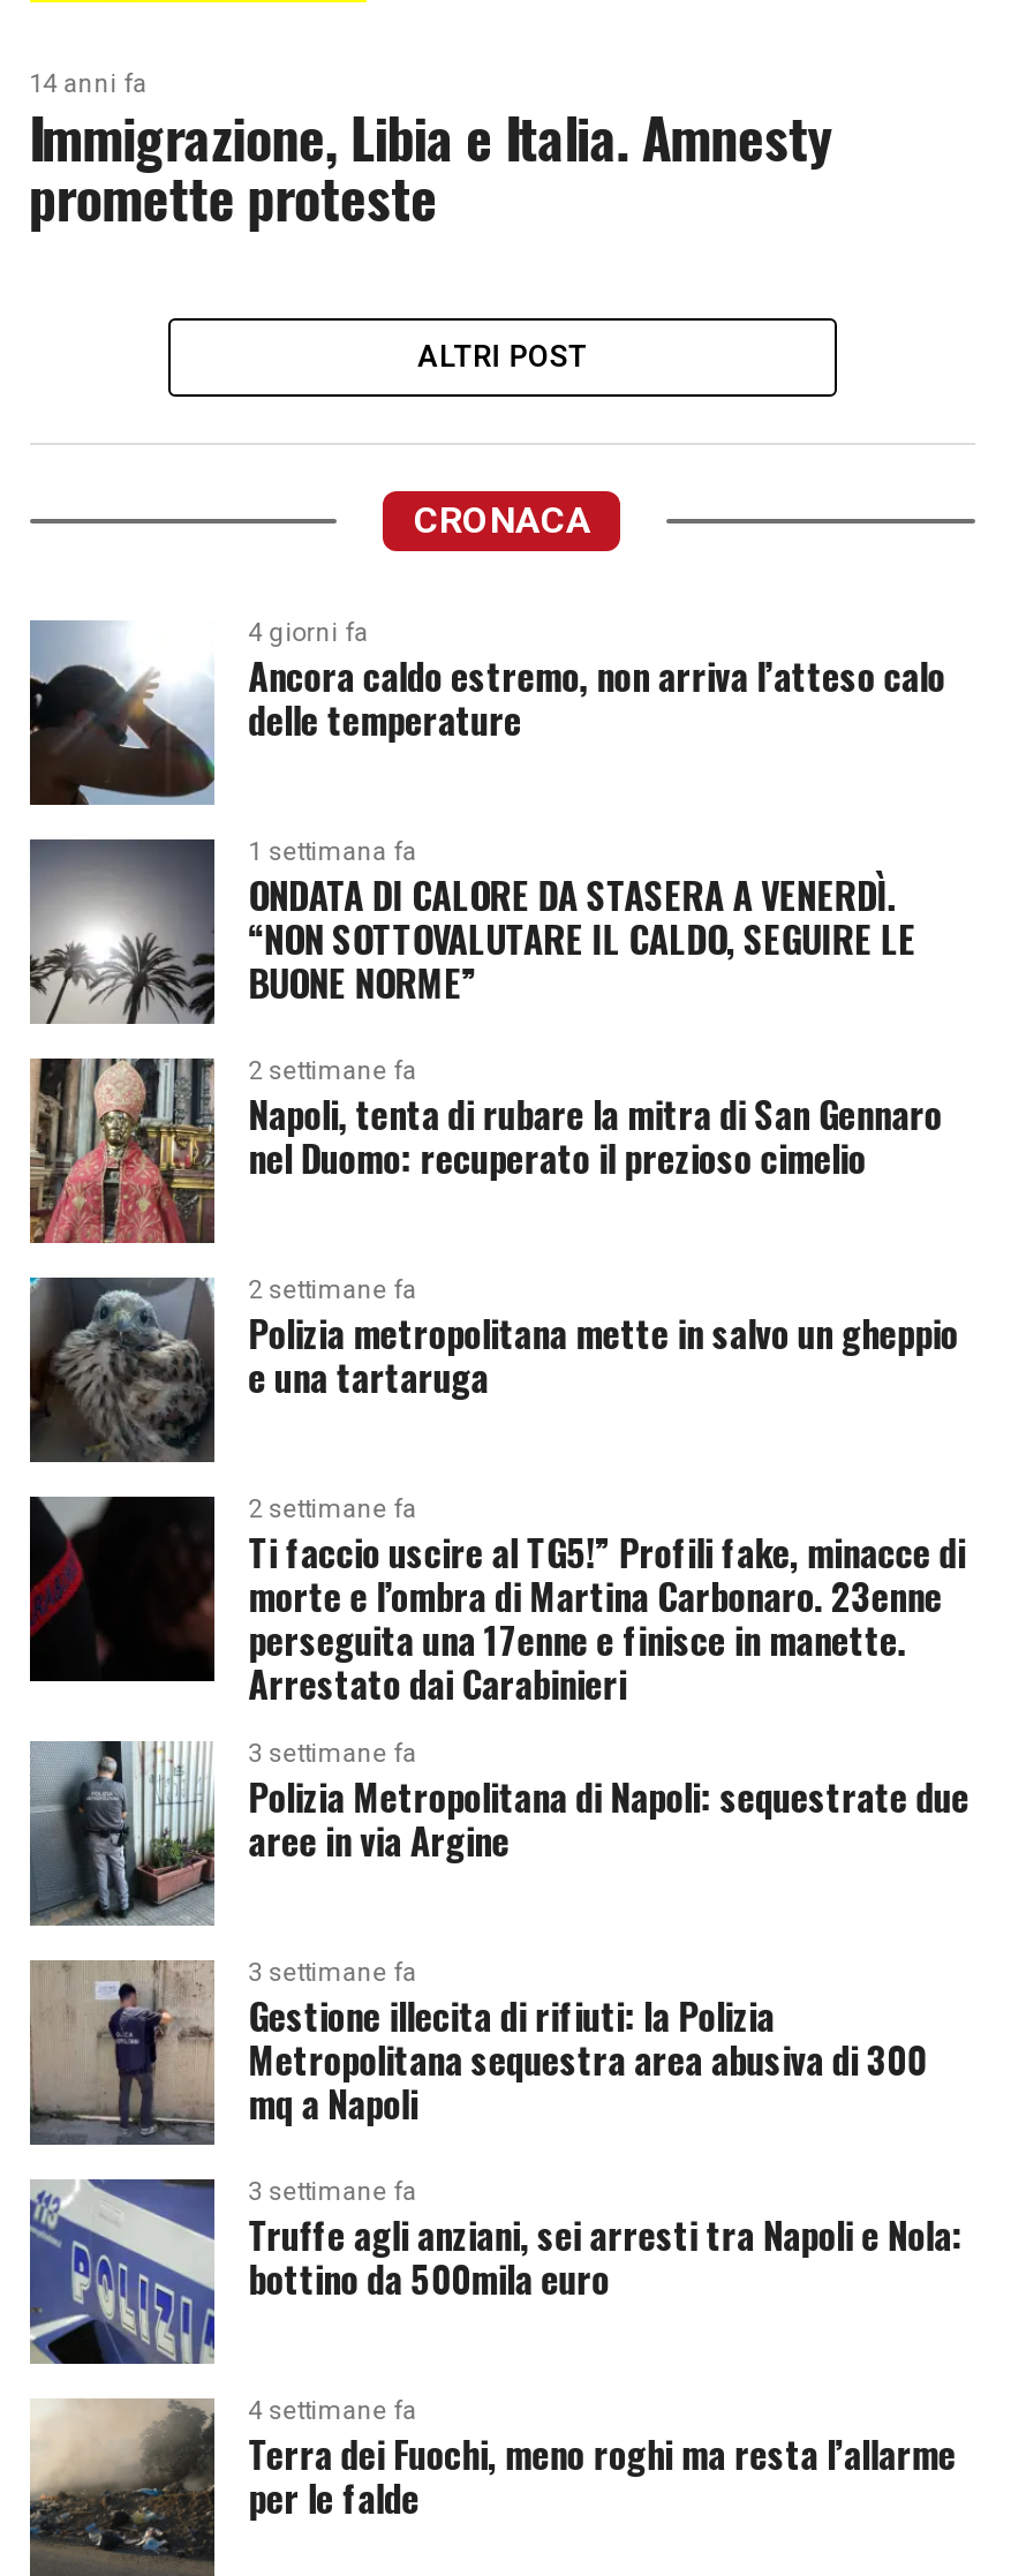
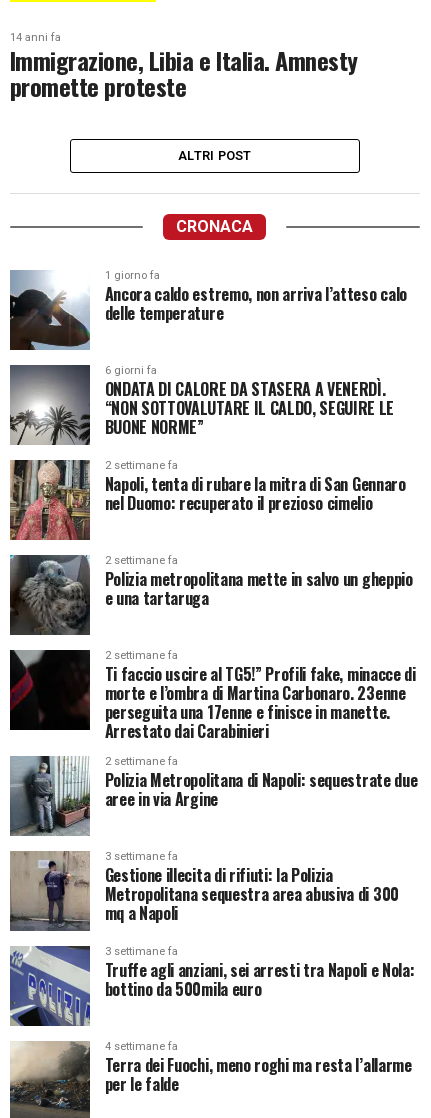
- 4 giorni fa
+ 1 giorno fa

- 1 settimana fa
+ 6 giorni fa

- 3 settimane fa
+ 2 settimane fa
